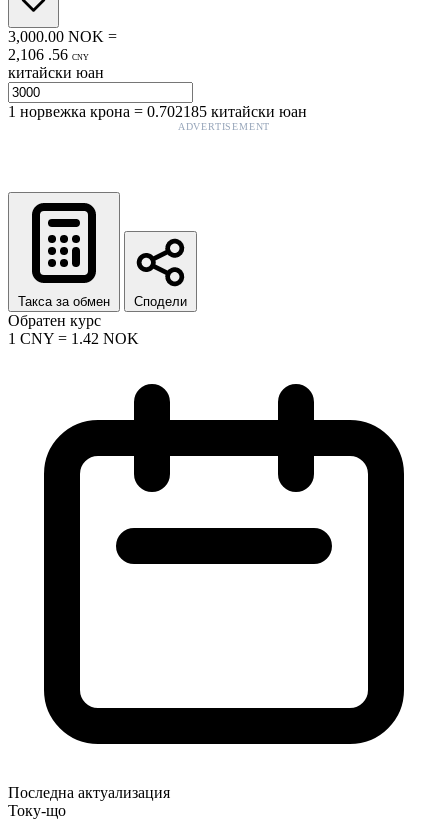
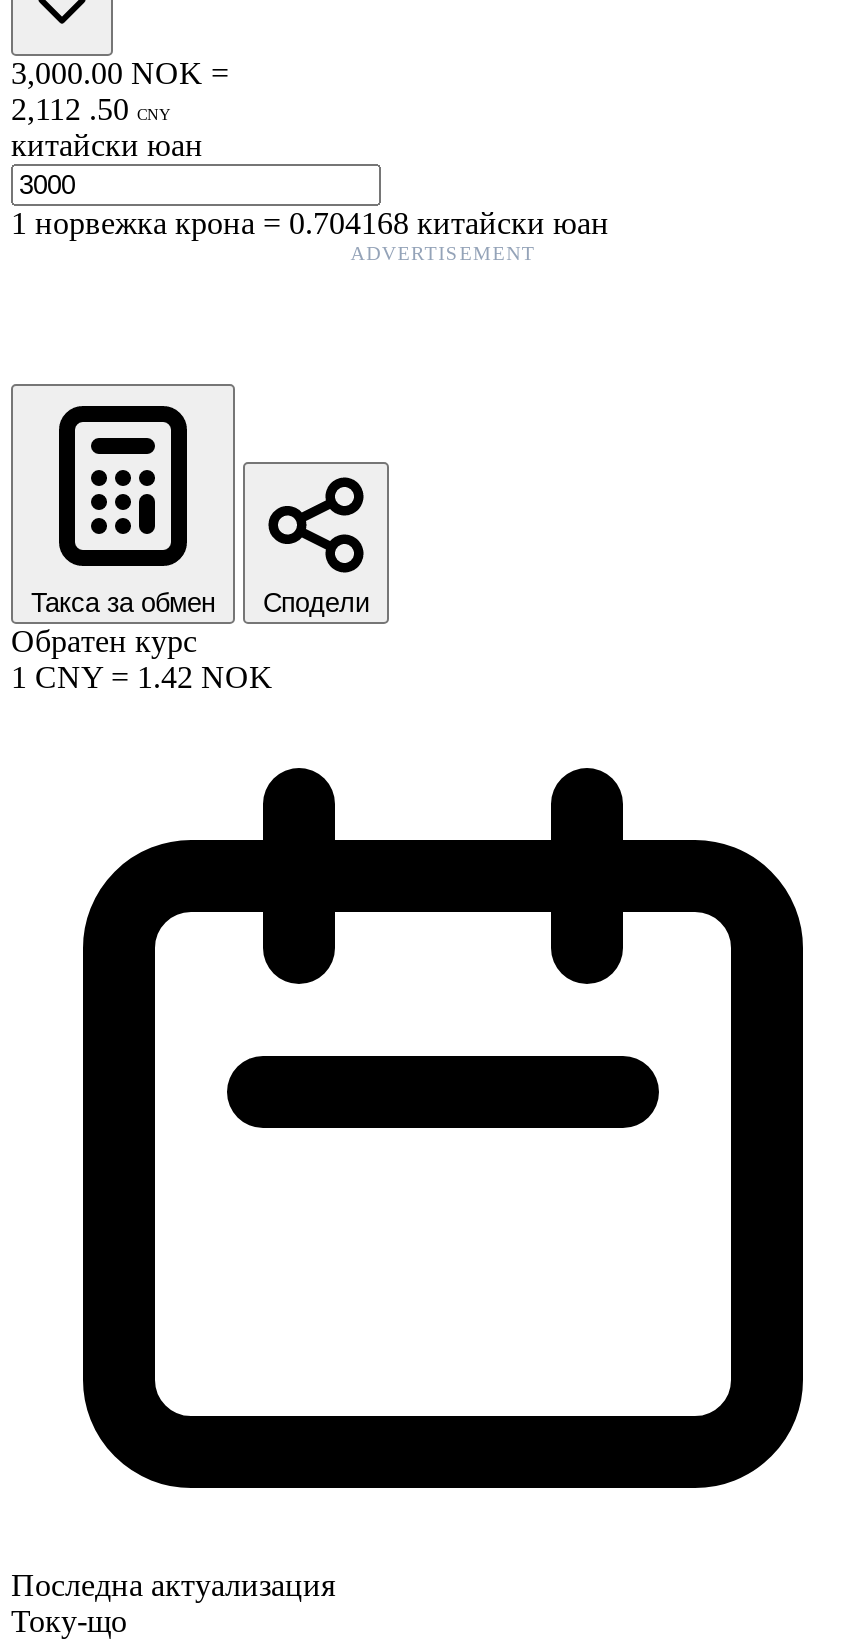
- 2,106 . 56 CNY
+ 2,112 . 50 CNY

- 1норвежка крона=0.702185 китайски юан
+ 1норвежка крона=0.704168 китайски юан
